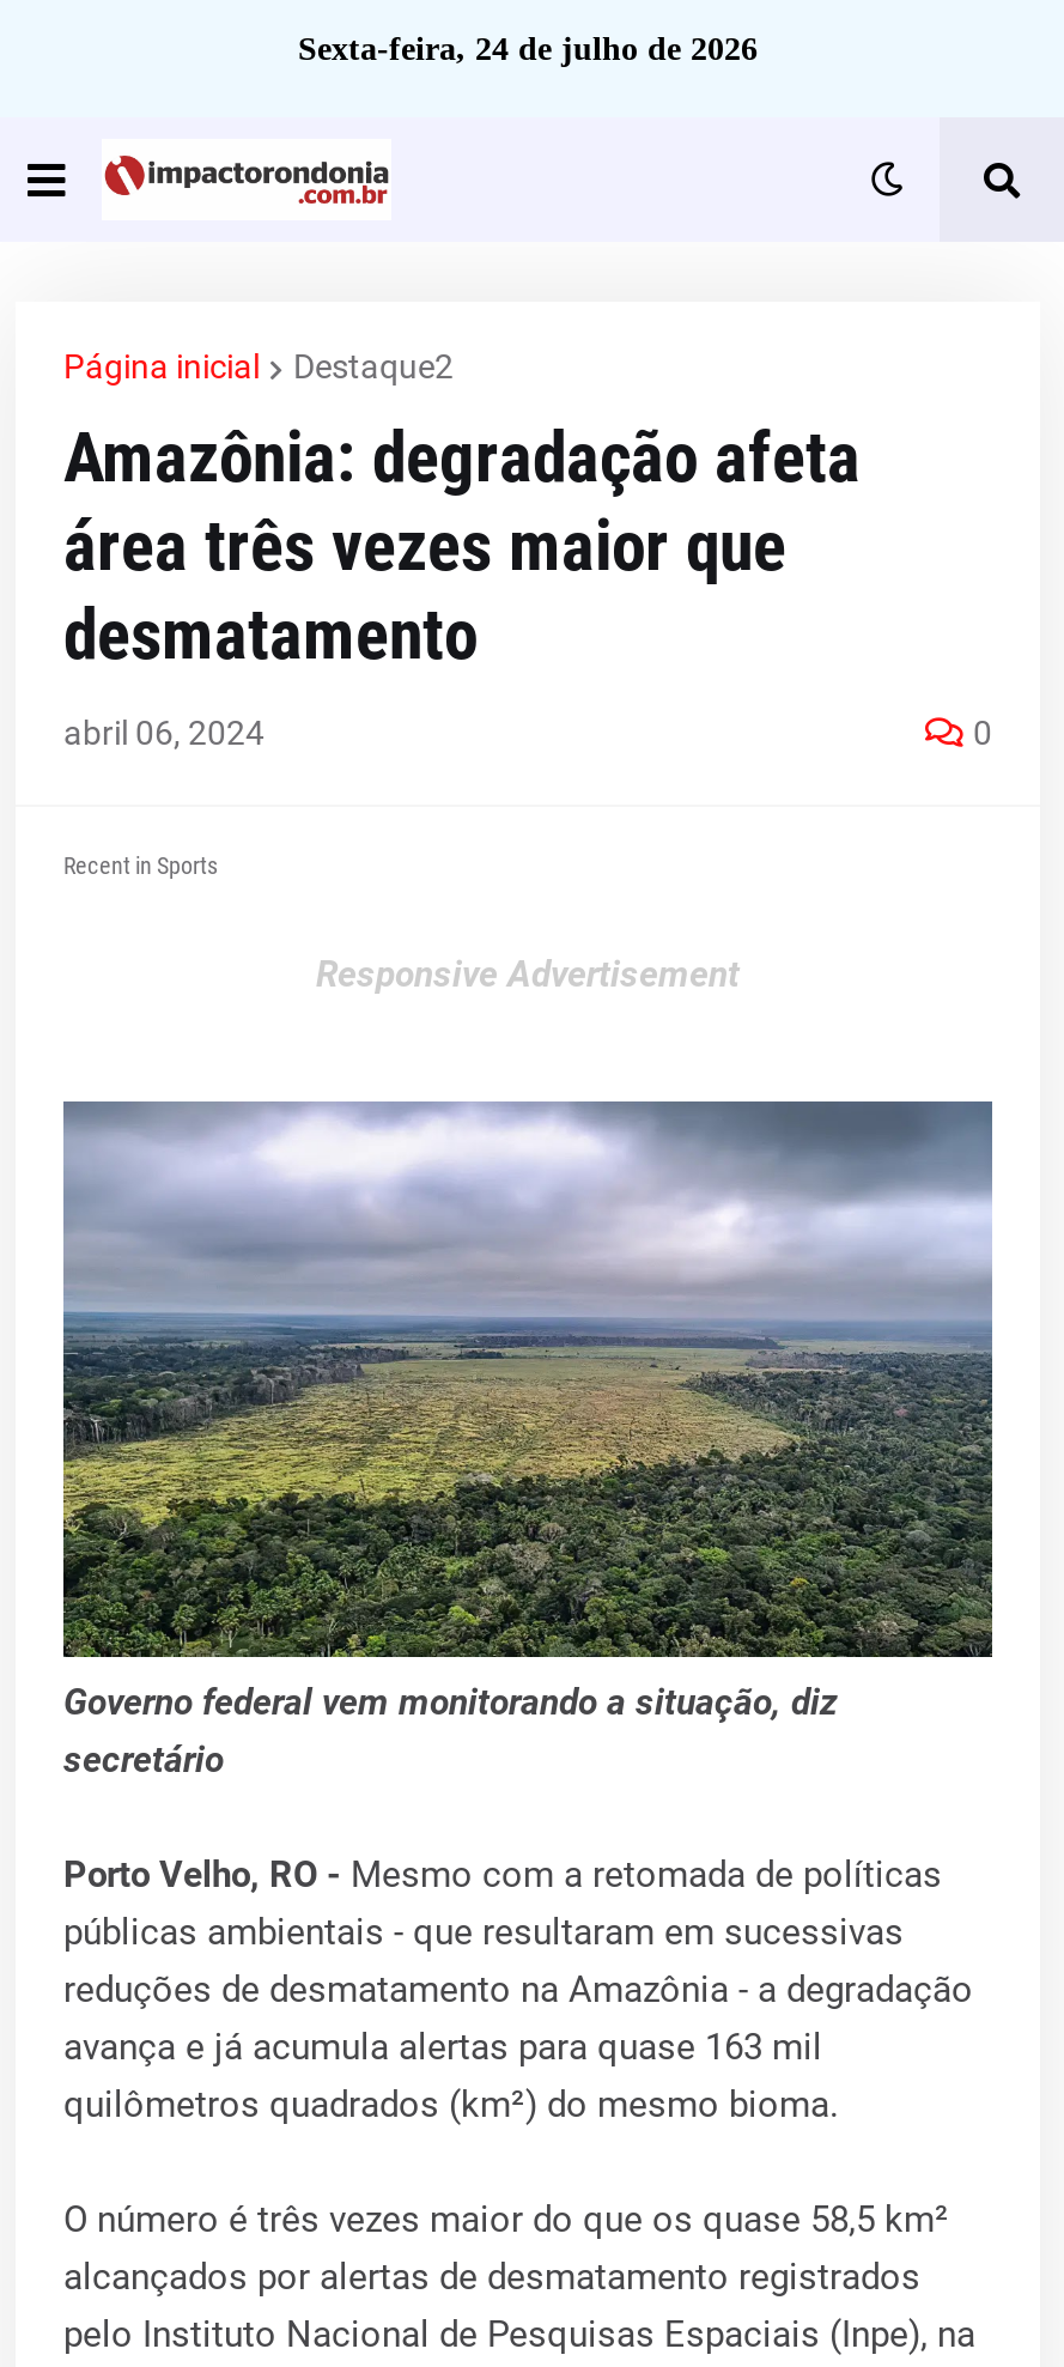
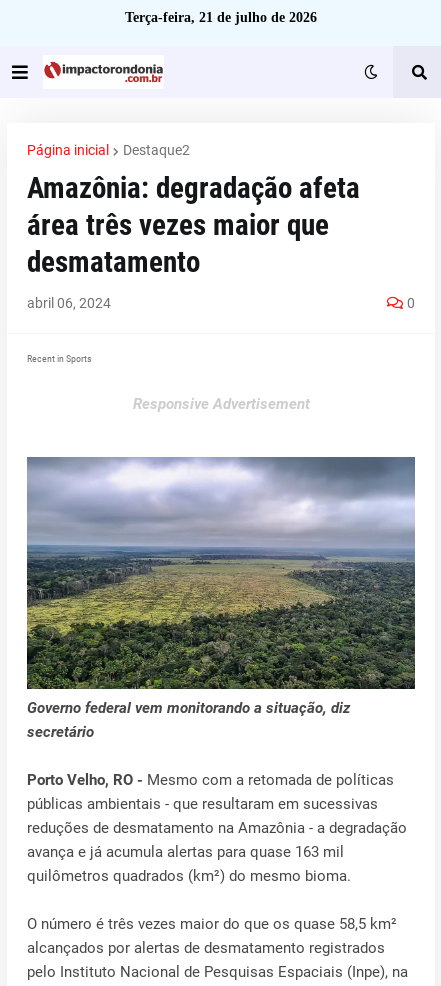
- Sexta-feira, 24 de julho de 2026
+ Terça-feira, 21 de julho de 2026
